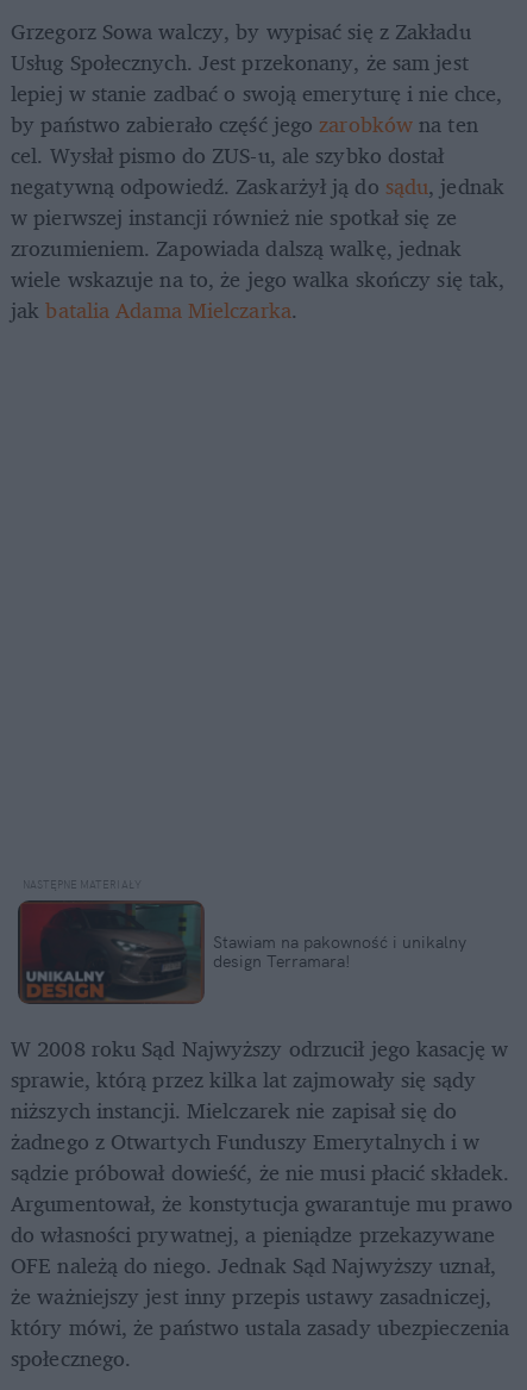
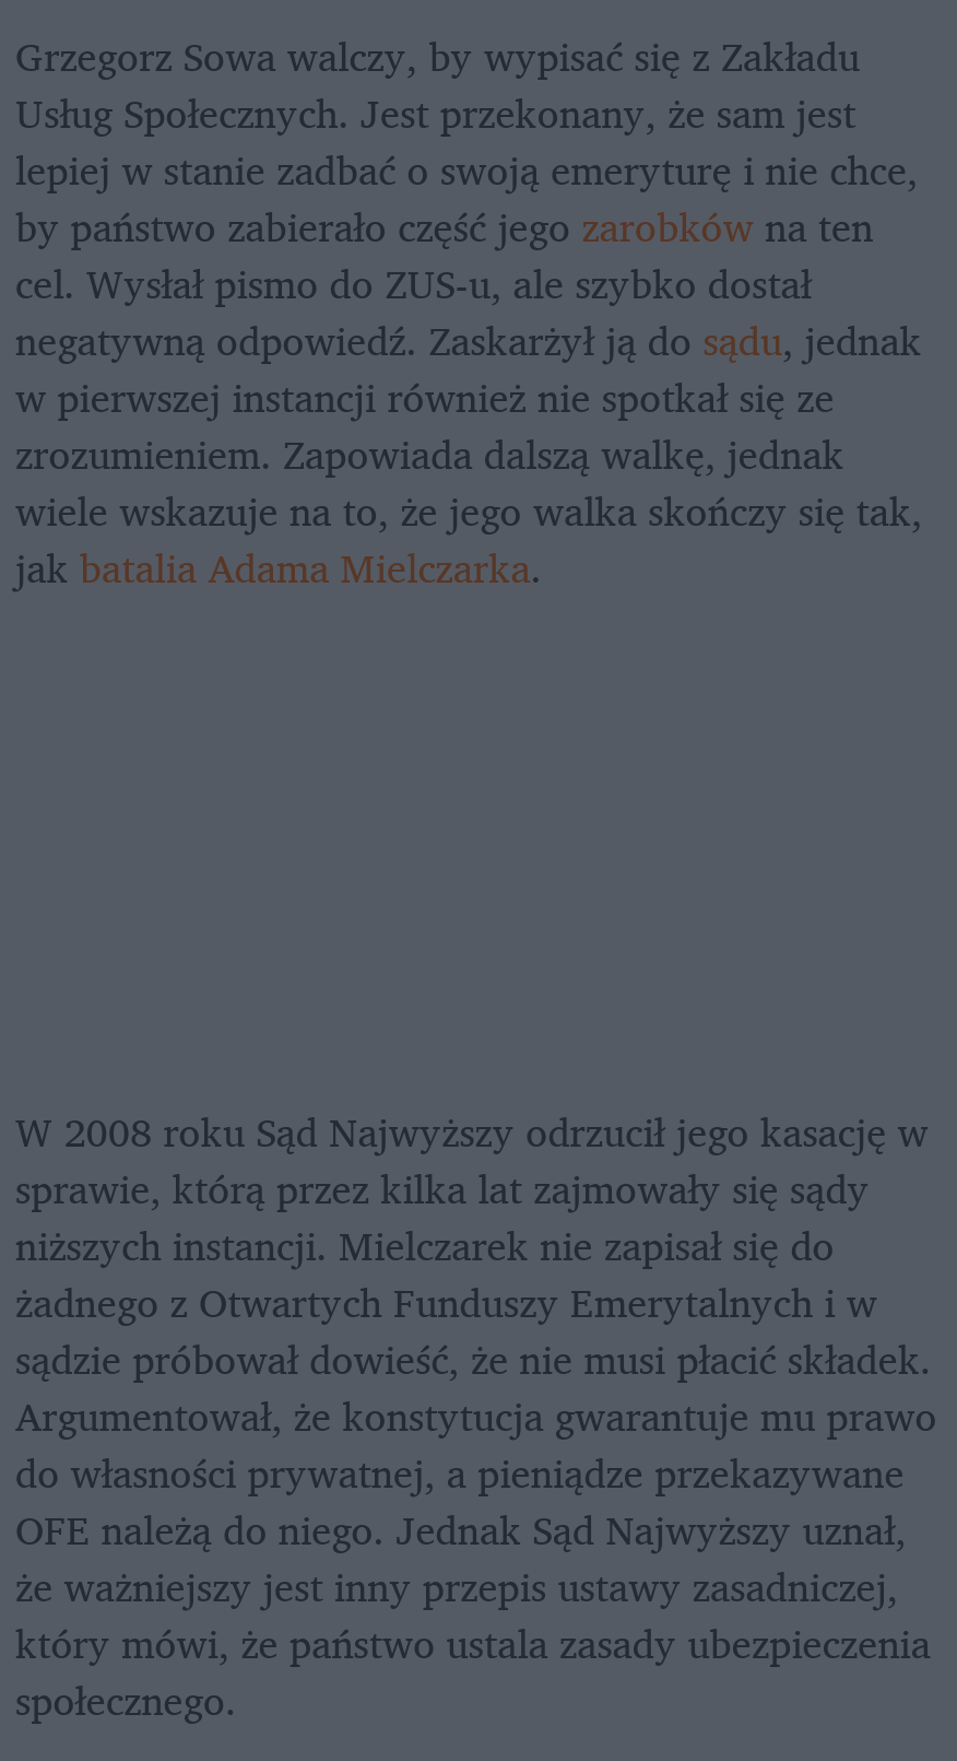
- [image]
- Stawiam na pakowność i unikalny
- design Terramara!
